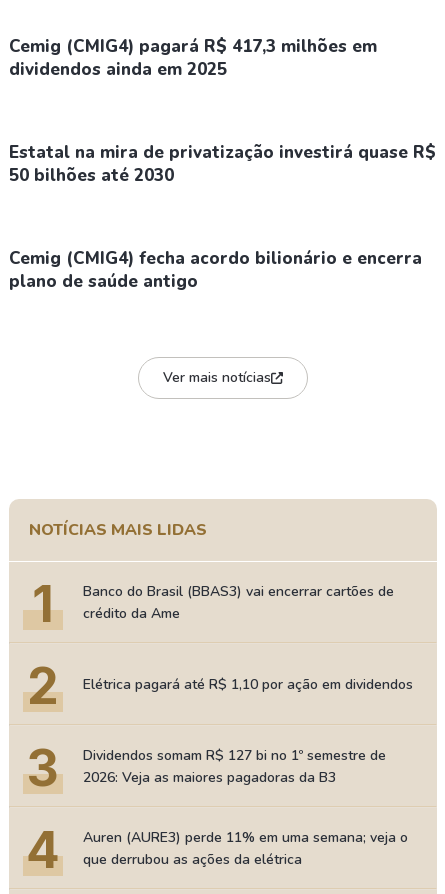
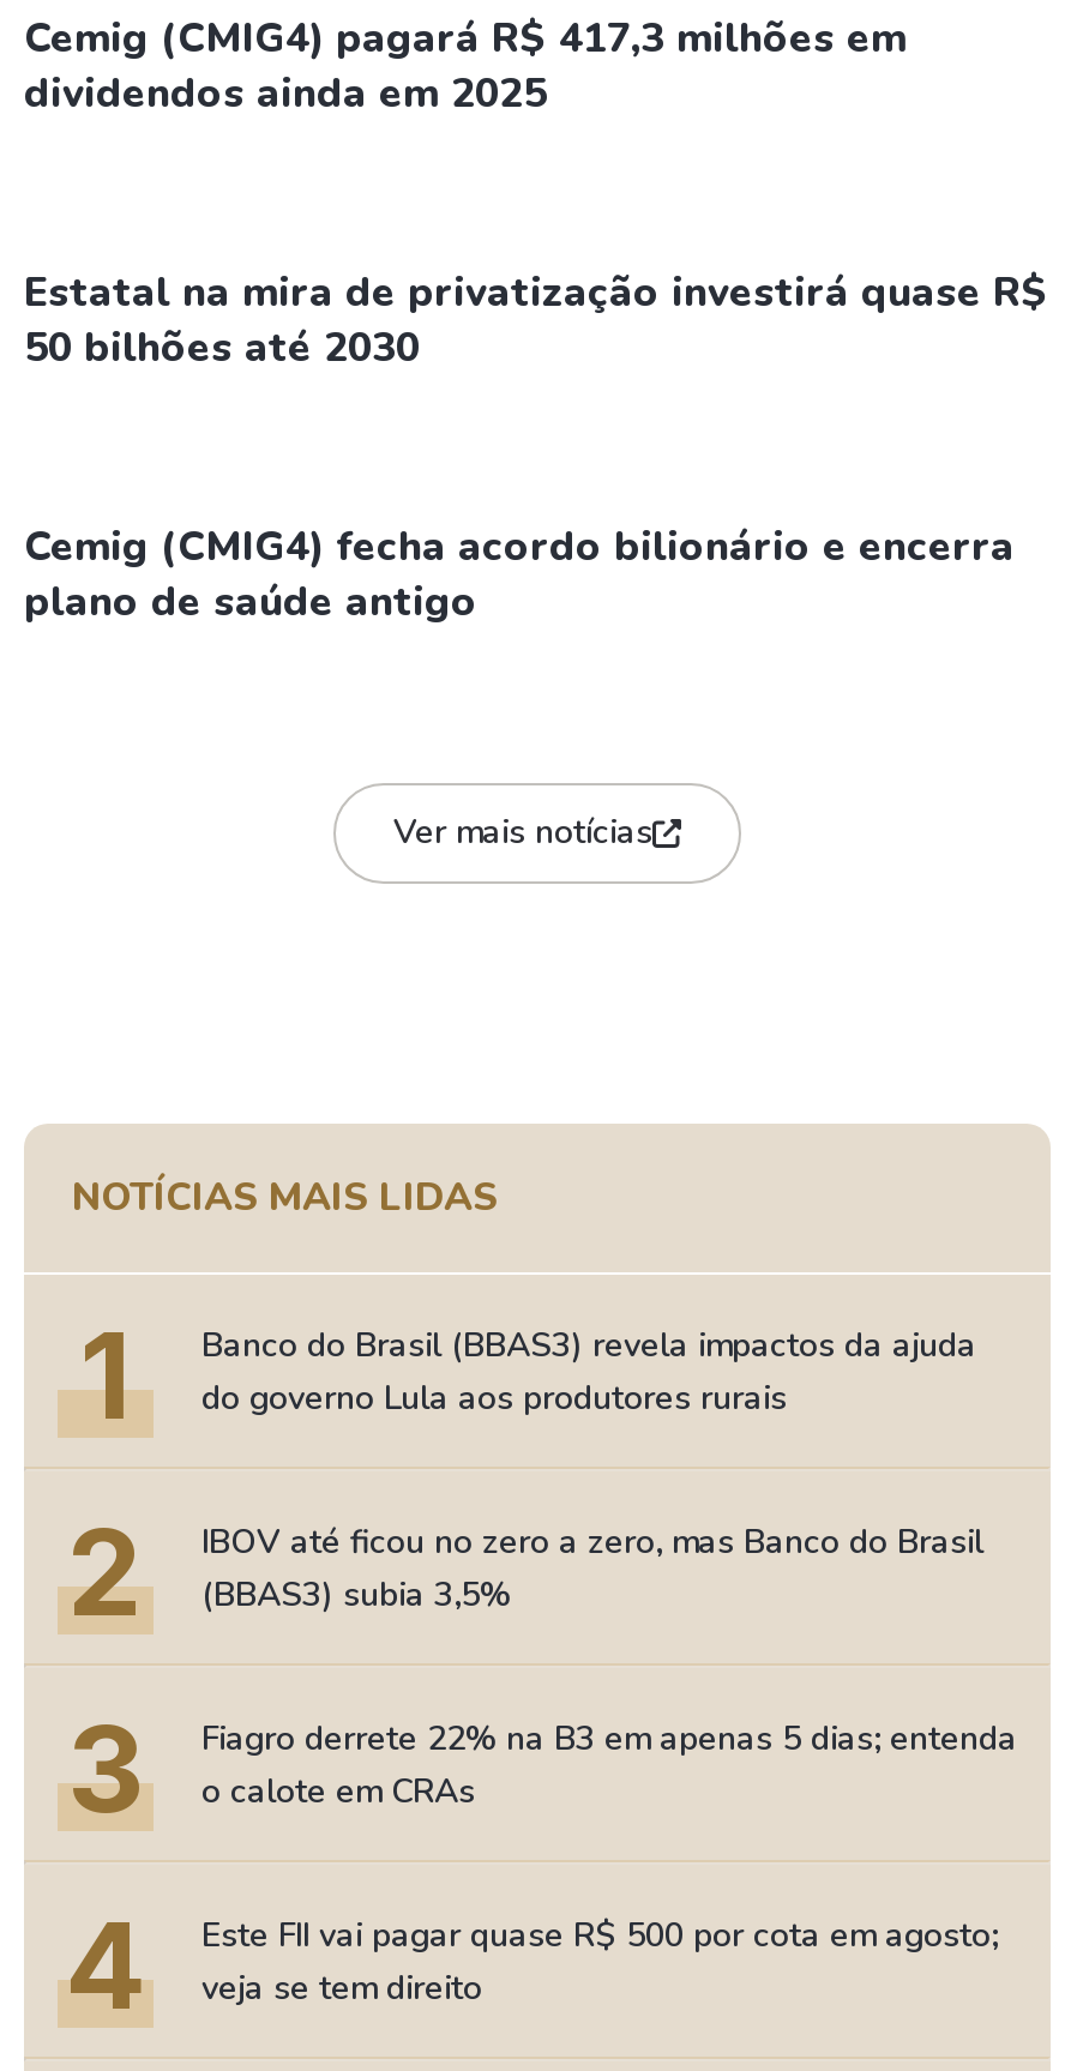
- Banco do Brasil (BBAS3) vai encerrar cartões de
- crédito da Ame
+ Banco do Brasil (BBAS3) revela impactos da ajuda
+ do governo Lula aos produtores rurais

- Elétrica pagará até R$ 1,10 por ação em dividendos
+ IBOV até ficou no zero a zero, mas Banco do Brasil
+ (BBAS3) subia 3,5%

- Dividendos somam R$ 127 bi no 1º semestre de
- 2026: Veja as maiores pagadoras da B3
+ Fiagro derrete 22% na B3 em apenas 5 dias; entenda
+ o calote em CRAs

- Auren (AURE3) perde 11% em uma semana; veja o
- que derrubou as ações da elétrica
+ Este FII vai pagar quase R$ 500 por cota em agosto;
+ veja se tem direito
